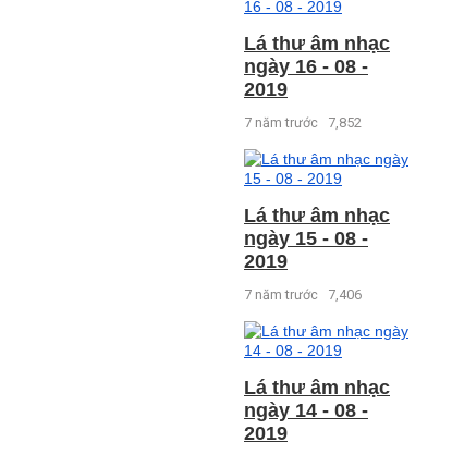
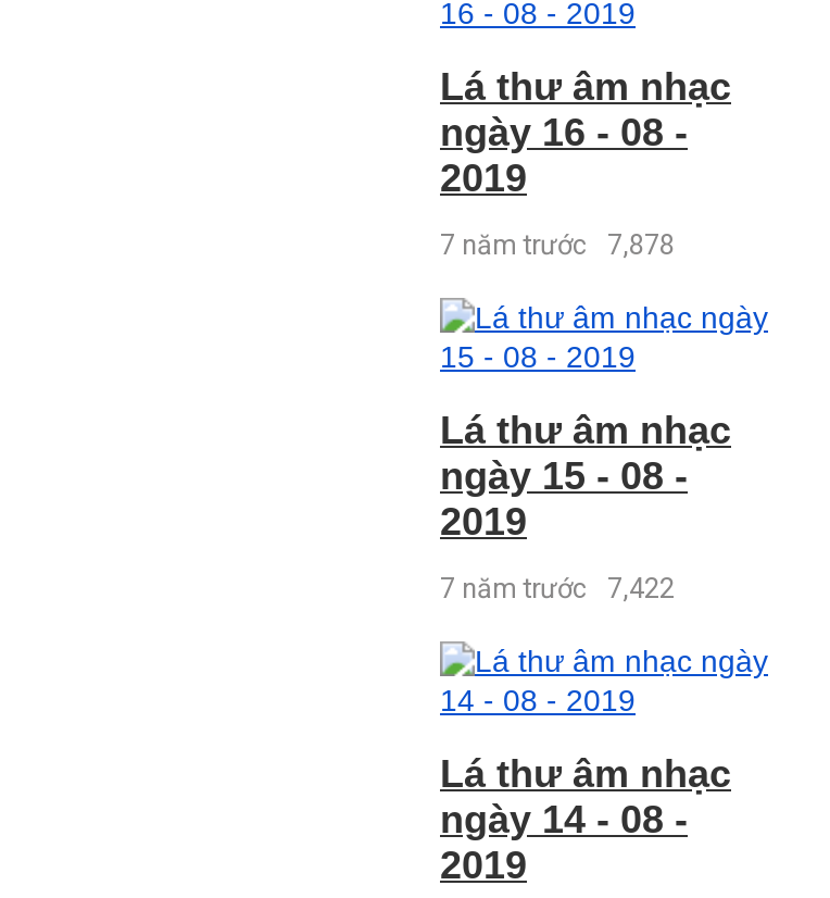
- 7 năm trước 7,852
+ 7 năm trước 7,878

- 7 năm trước 7,406
+ 7 năm trước 7,422
